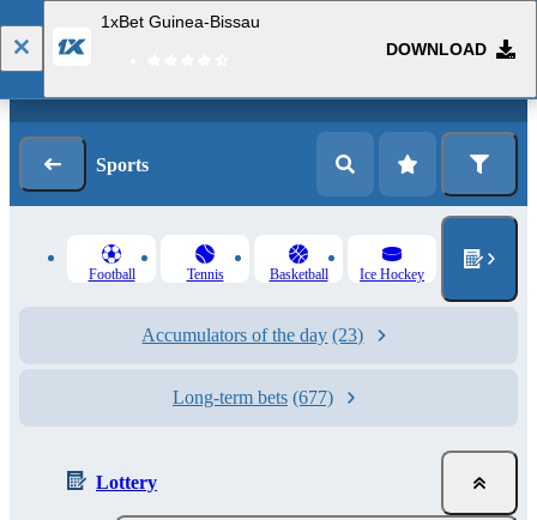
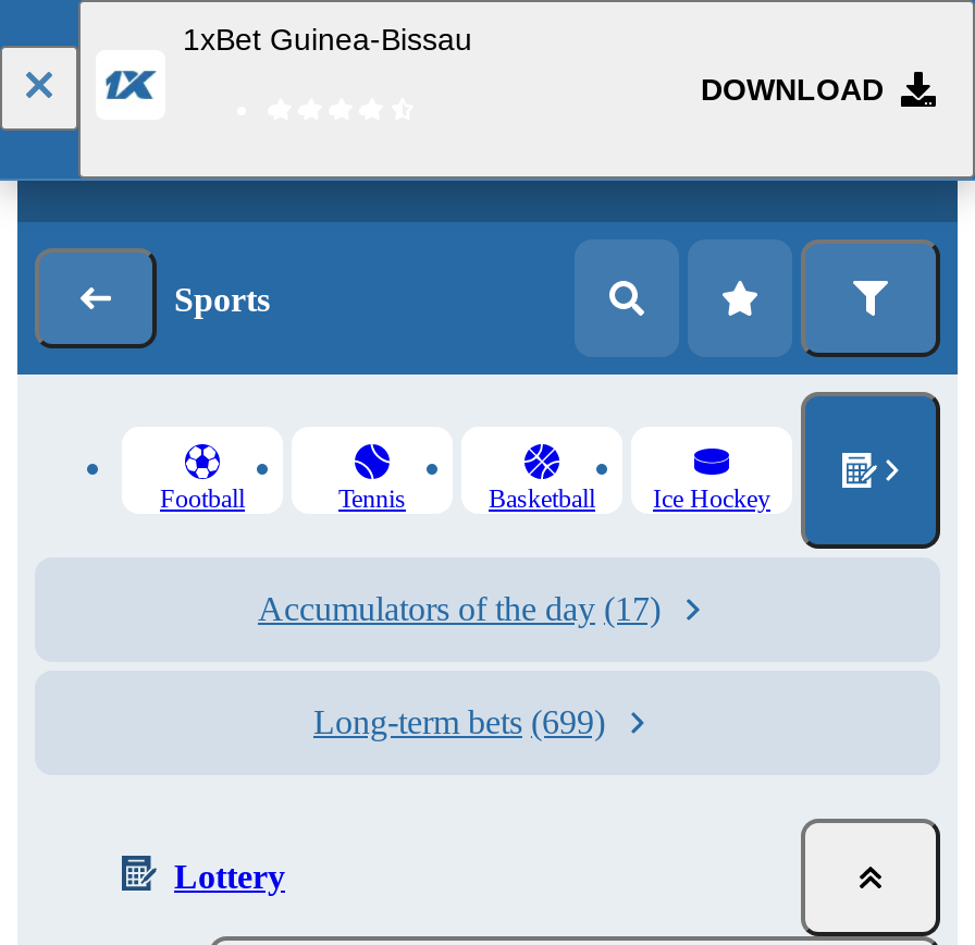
- Accumulators of the day (23)
+ Accumulators of the day (17)

- Long-term bets (677)
+ Long-term bets (699)
